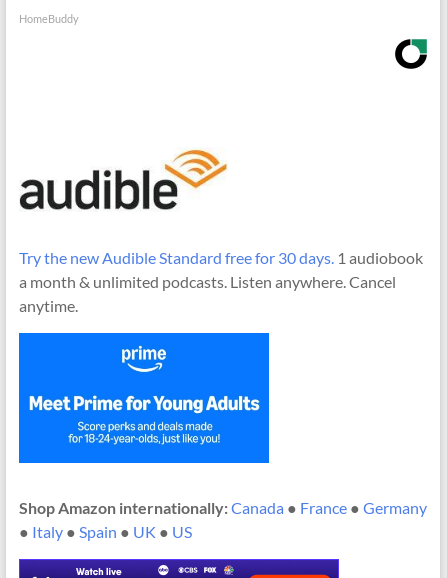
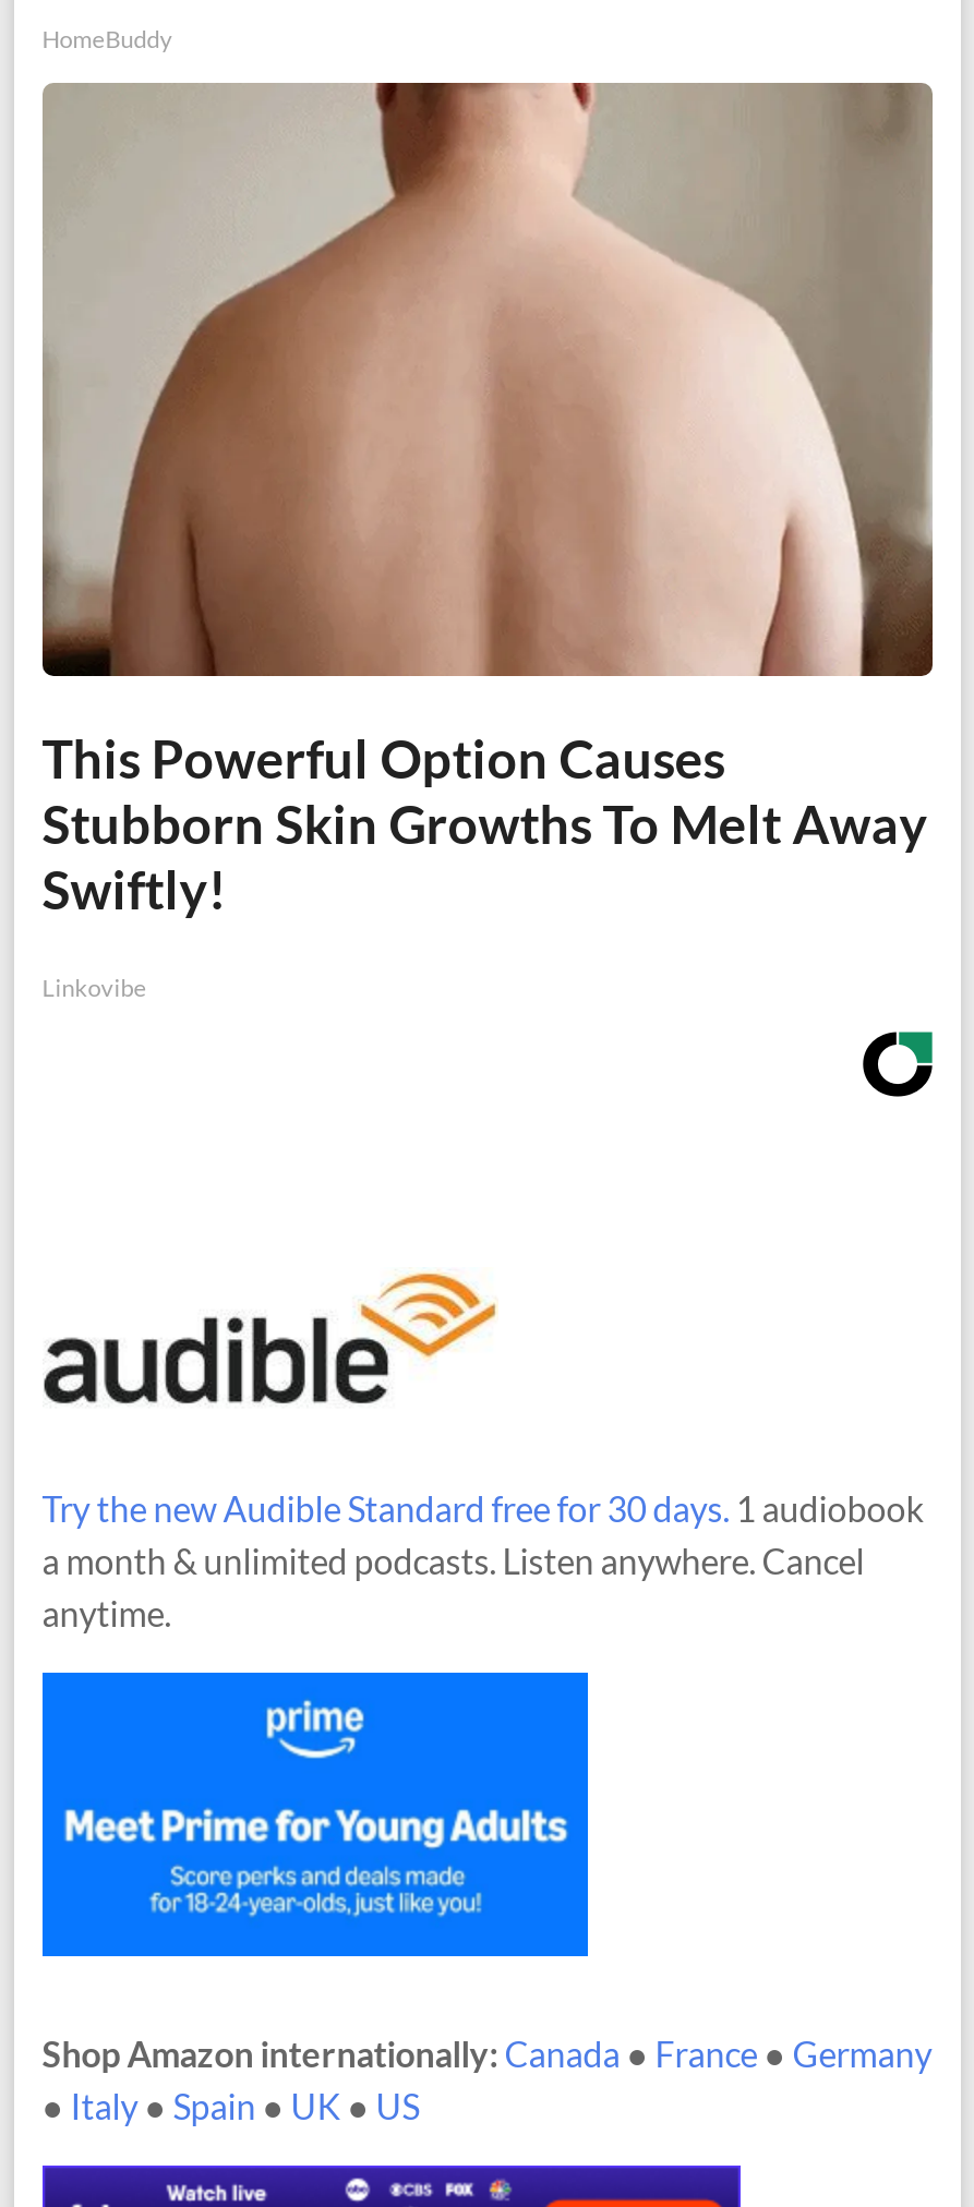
+ [image]
+ This Powerful Option Causes
+ Stubborn Skin Growths To Melt Away
+ Swiftly!
+ Linkovibe
